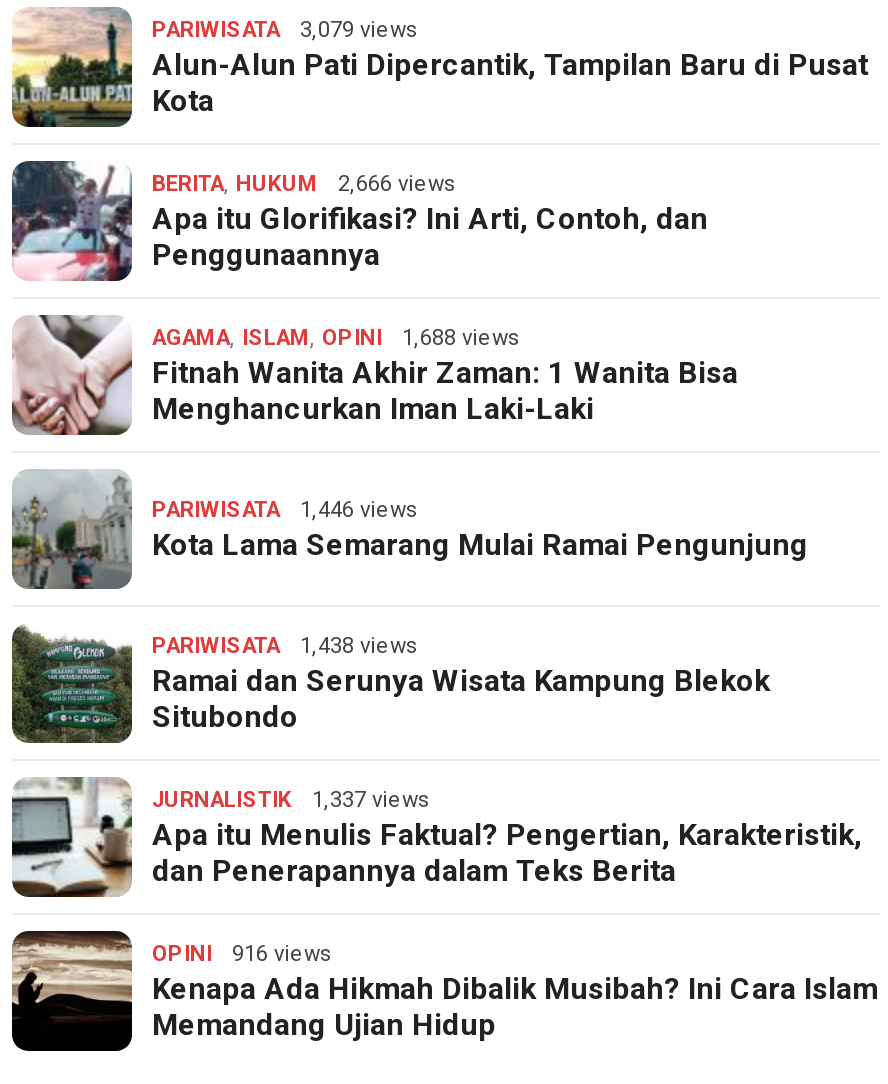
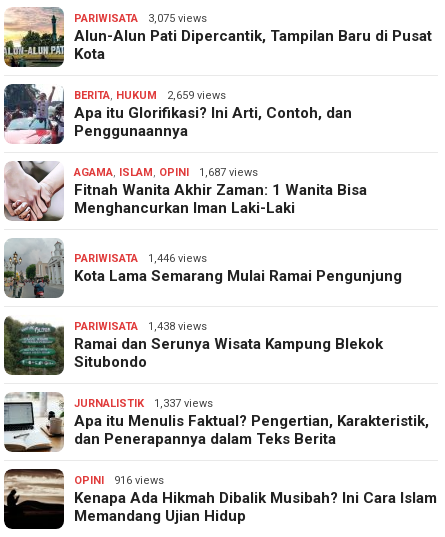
- PARIWISATA 3,079 views
+ PARIWISATA 3,075 views

- BERITA, HUKUM 2,666 views
+ BERITA, HUKUM 2,659 views

- AGAMA, ISLAM, OPINI 1,688 views
+ AGAMA, ISLAM, OPINI 1,687 views
